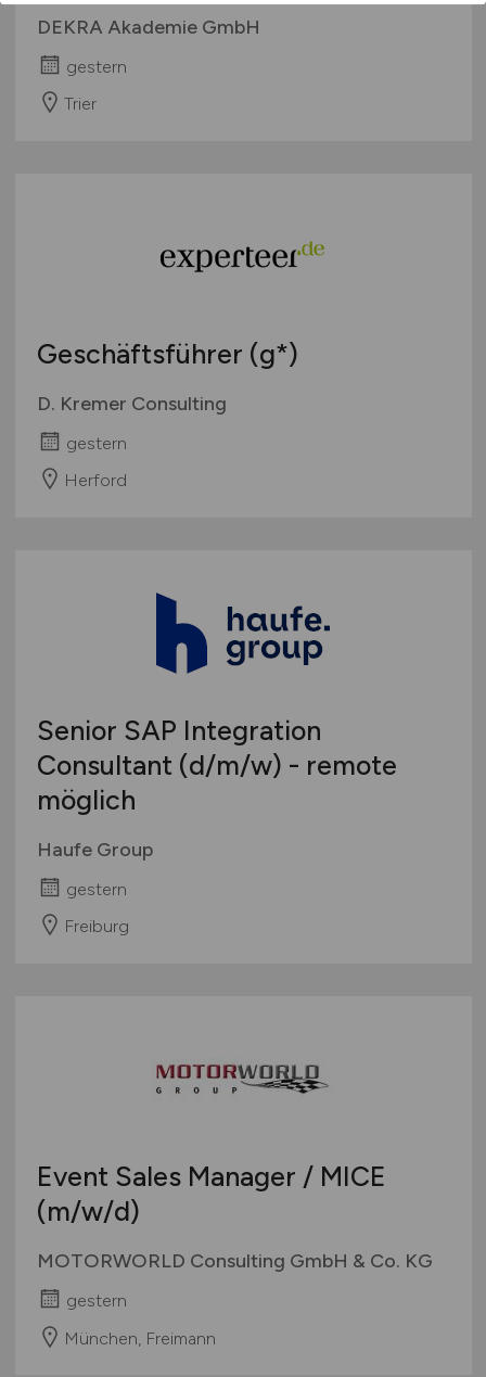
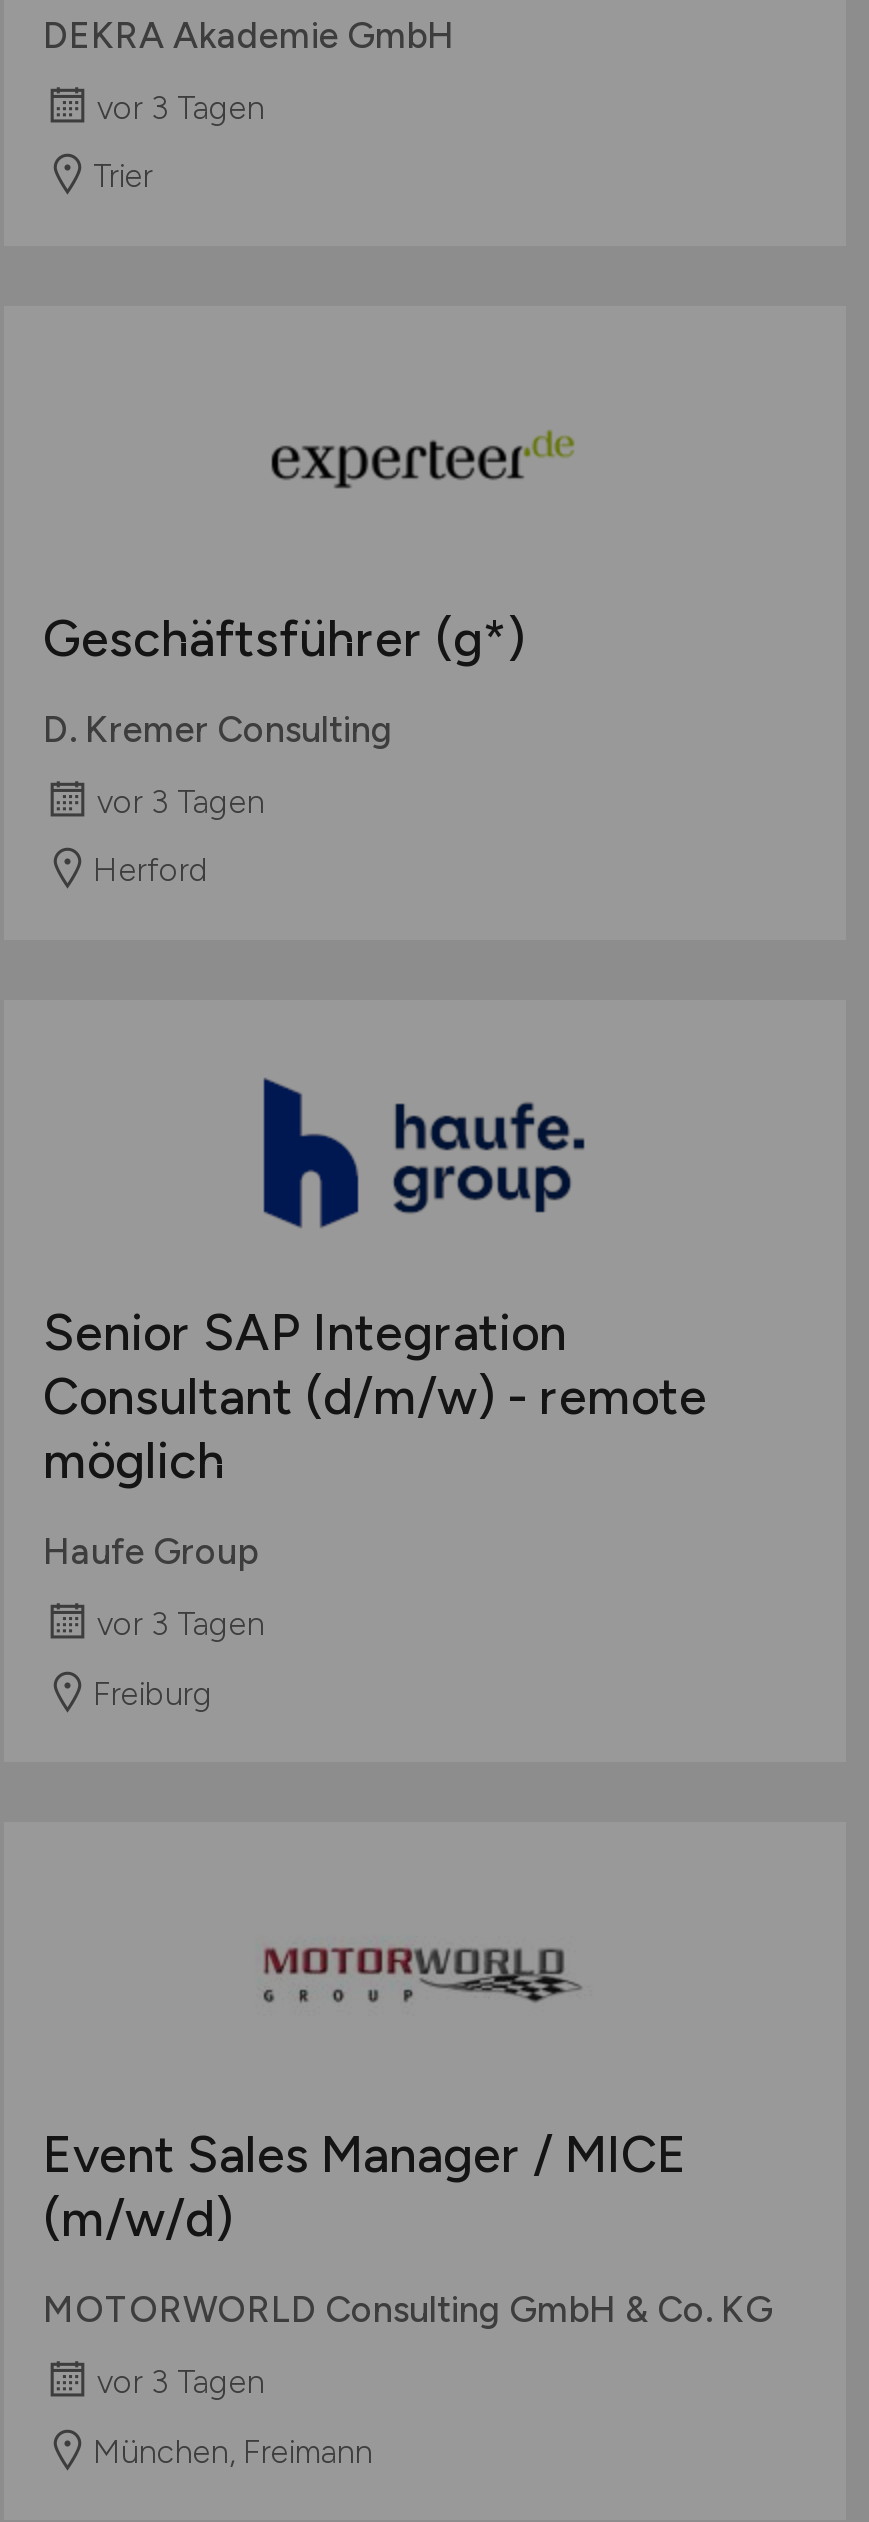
- gestern
+ vor 3 Tagen

- gestern
+ vor 3 Tagen

- gestern
+ vor 3 Tagen

- gestern
+ vor 3 Tagen
